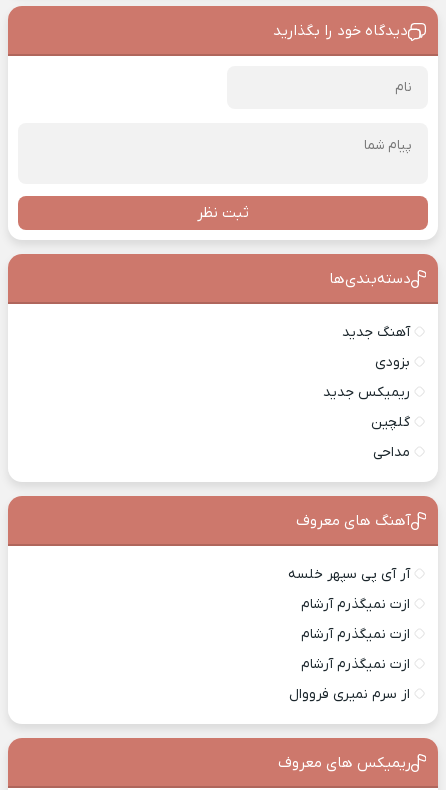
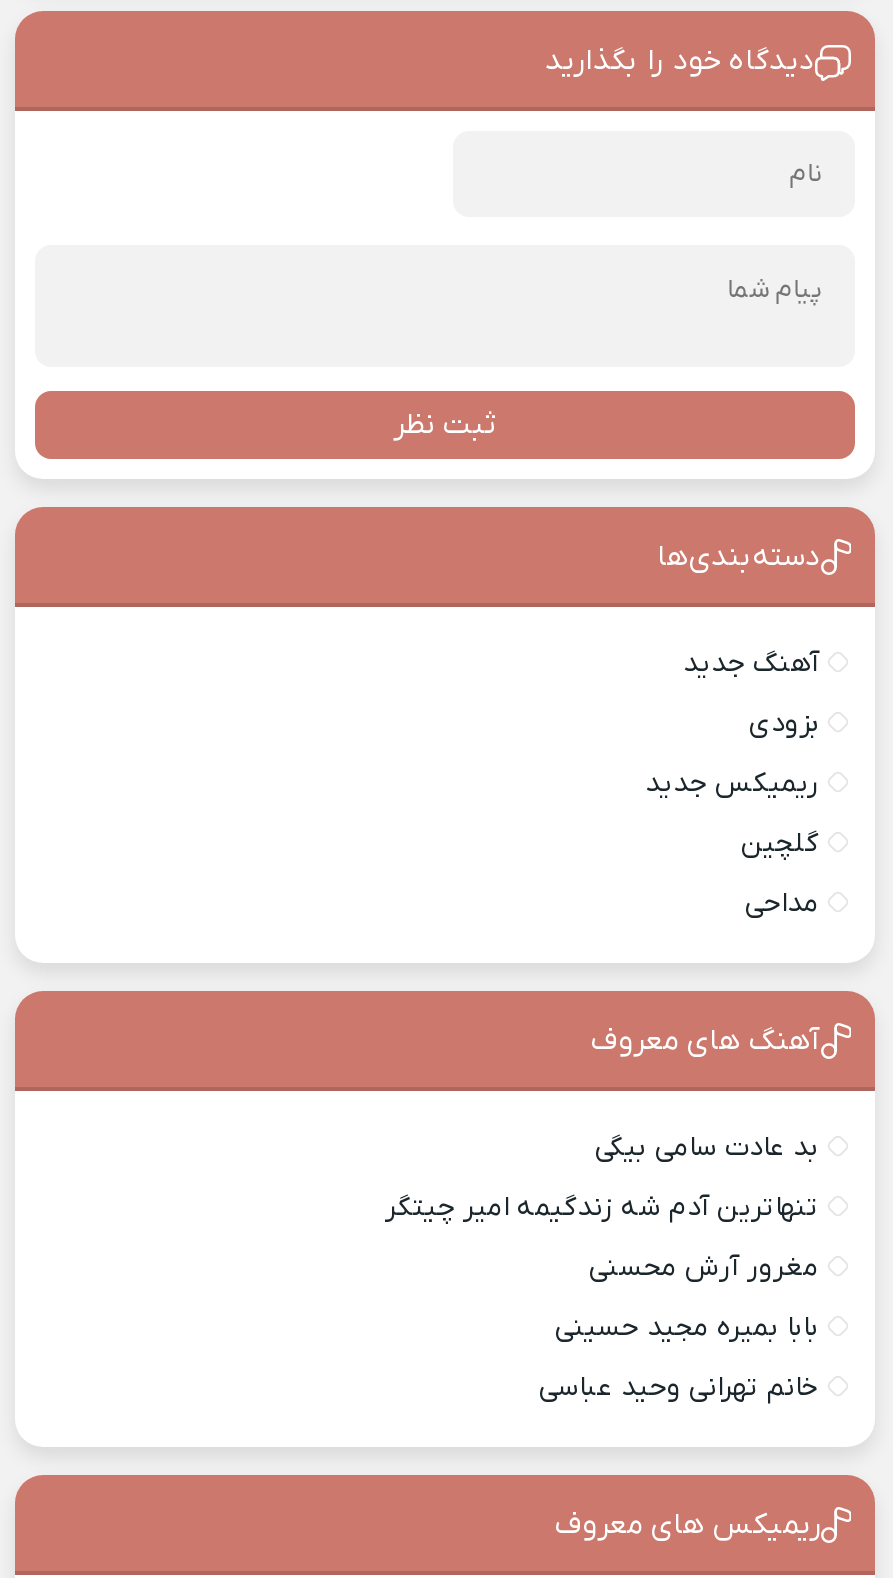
- آر آی پی سپهر خلسه
+ بد عادت سامی بیگی

- ازت نمیگذرم آرشام
+ تنهاترین آدم شه زندگیمه امیر چیتگر

- ازت نمیگذرم آرشام
+ مغرور آرش محسنی

- ازت نمیگذرم آرشام
+ بابا بمیره مجید حسینی

- از سرم نمیری فرووال
+ خانم تهرانی وحید عباسی
